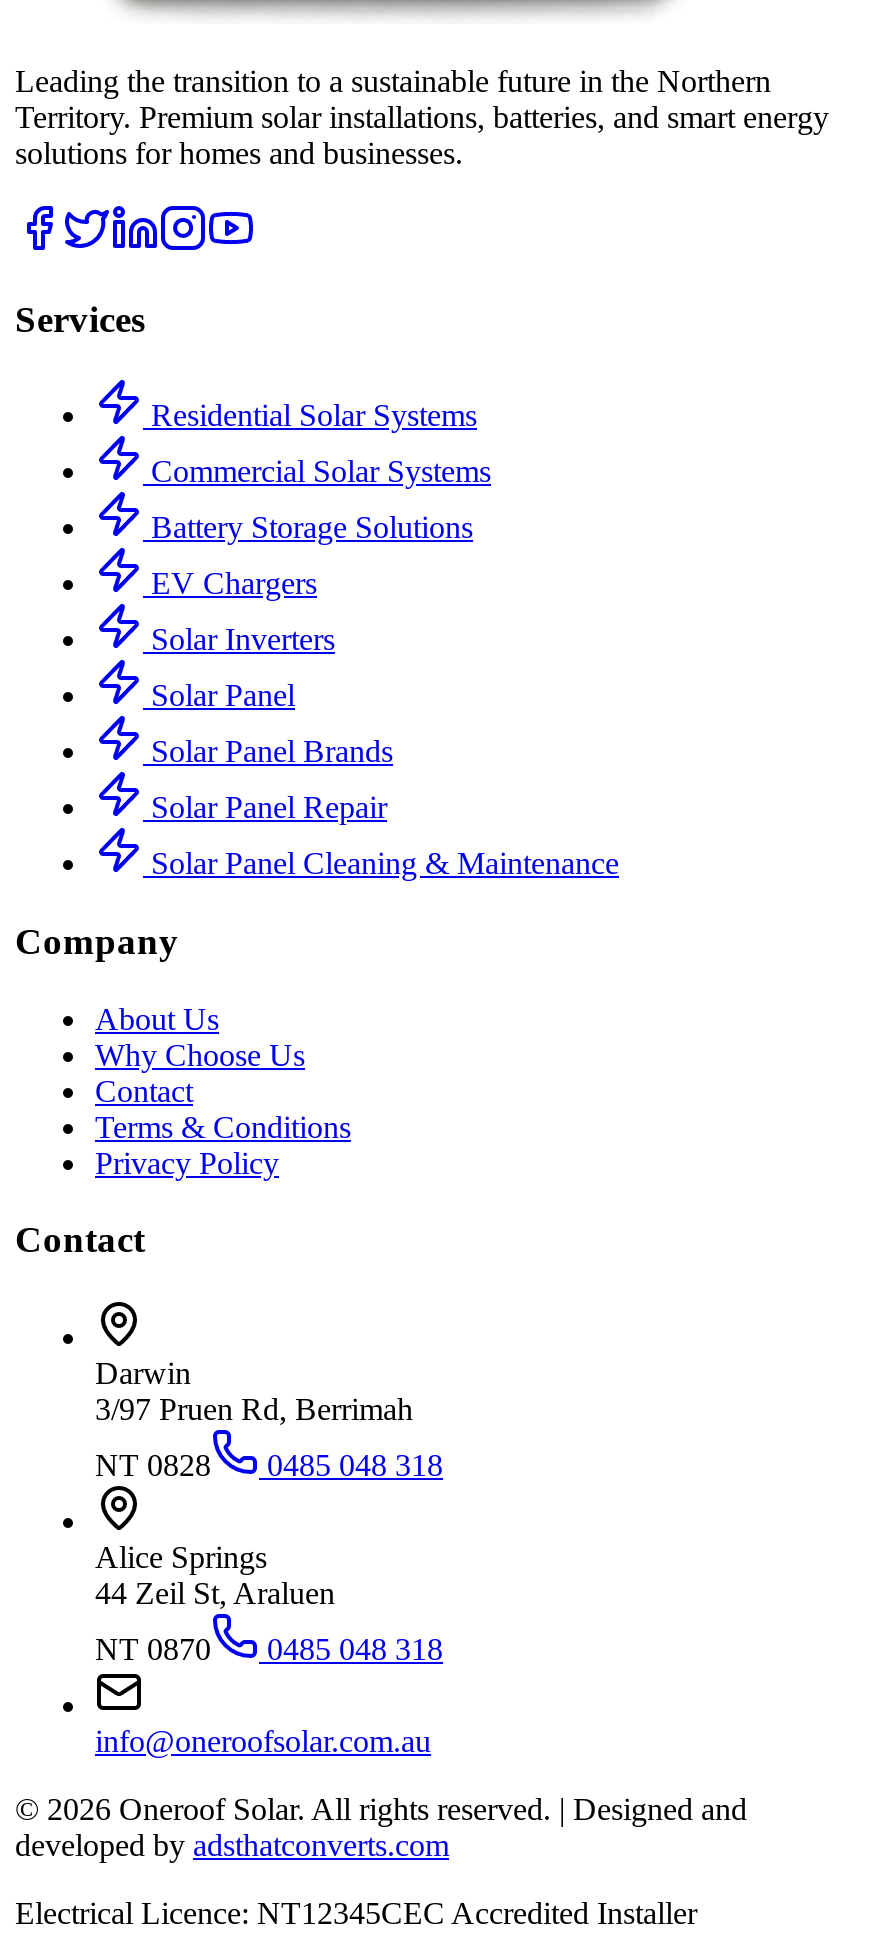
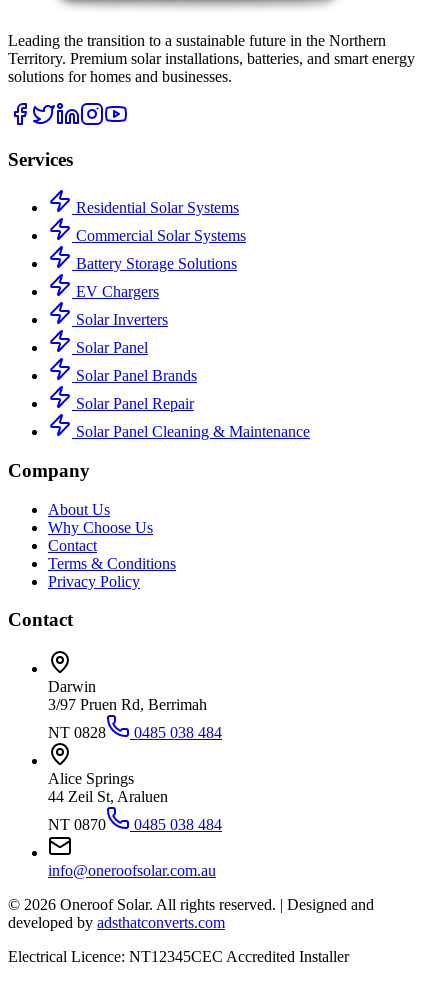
- NT 0828 0485 048 318
+ NT 0828 0485 038 484

- NT 0870 0485 048 318
+ NT 0870 0485 038 484
